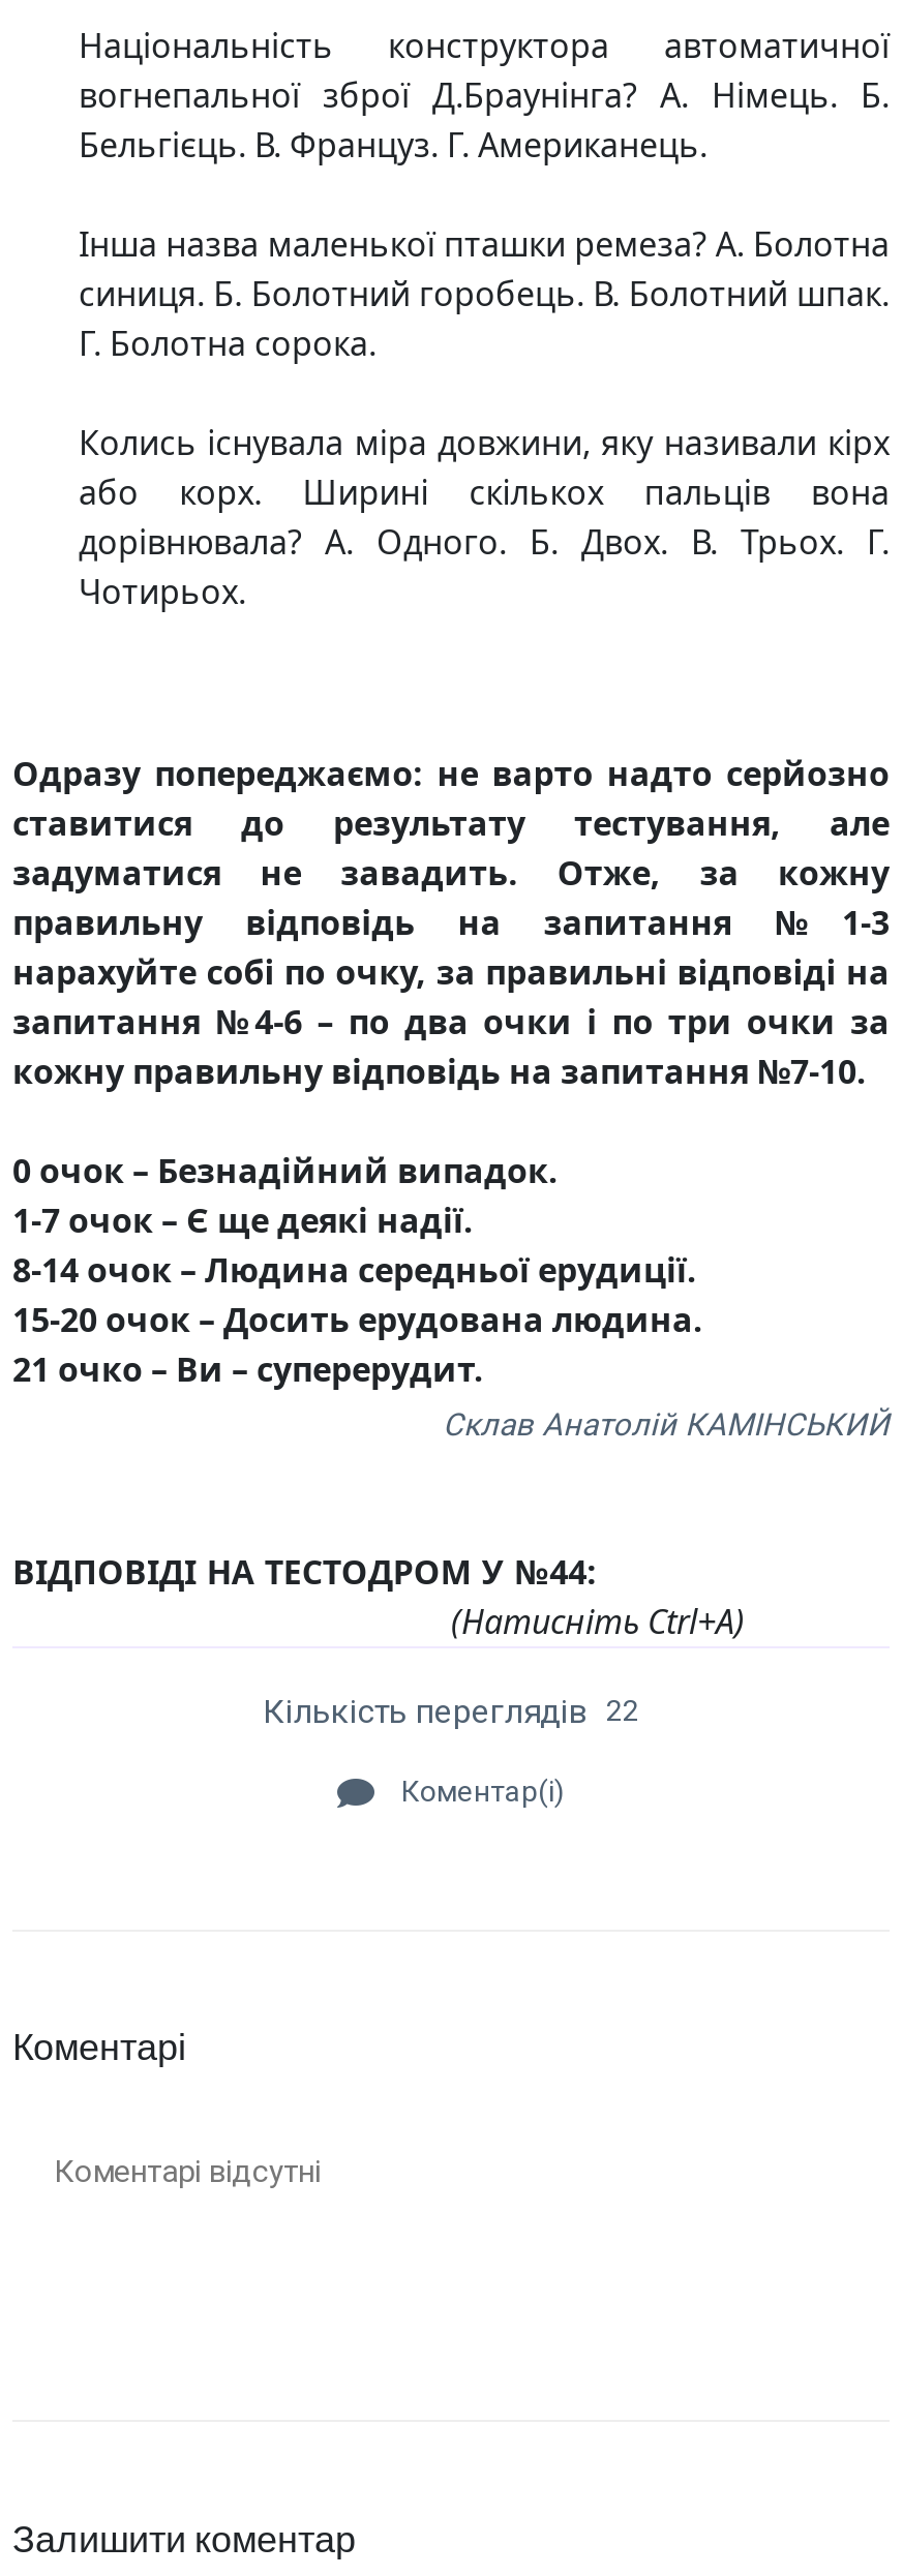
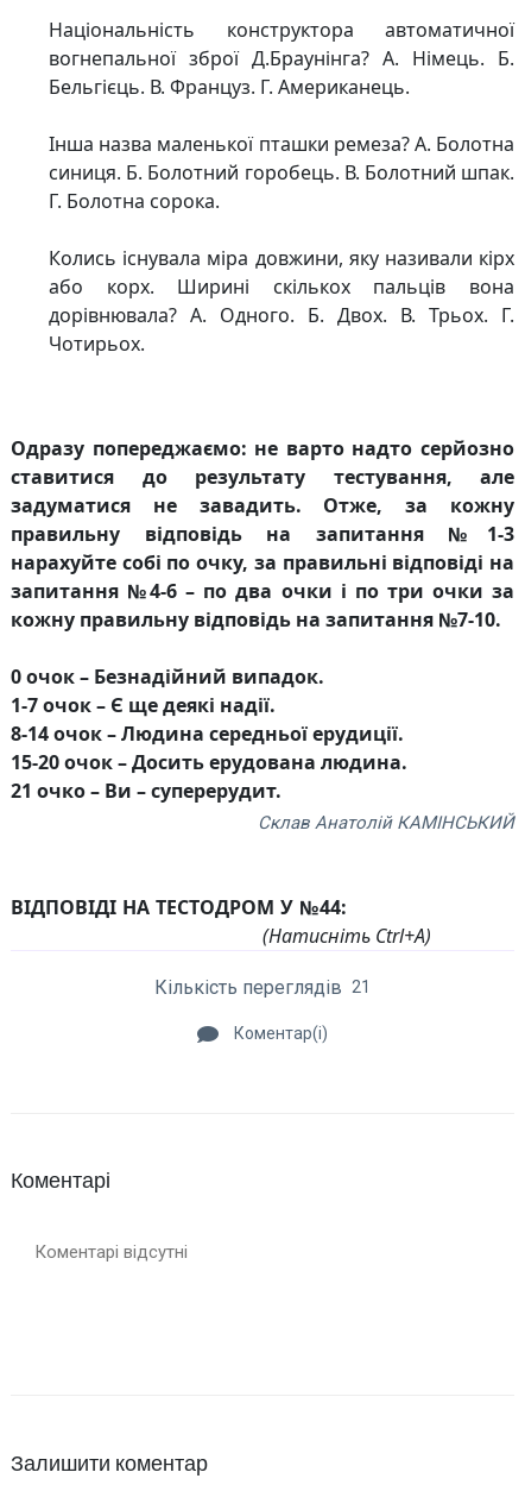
- Кількість переглядів 22
+ Кількість переглядів 21
